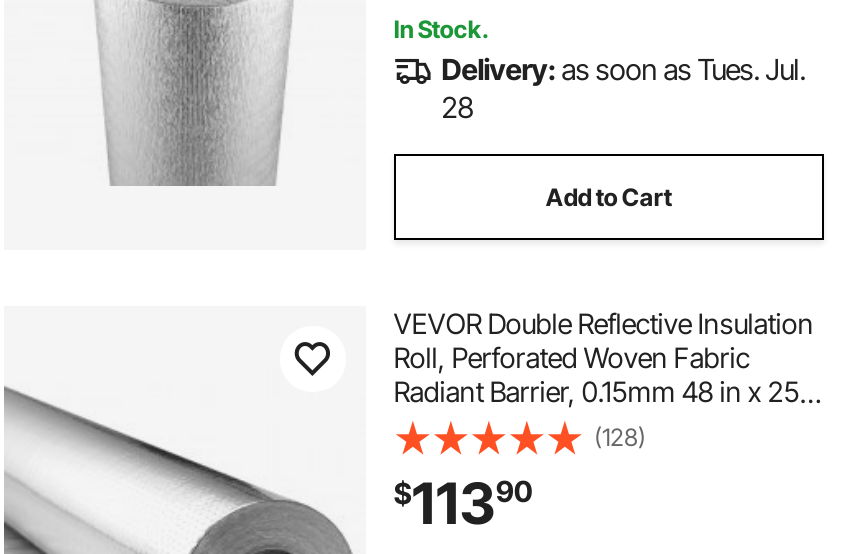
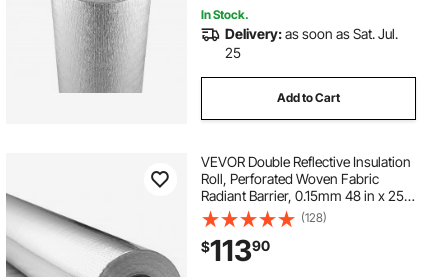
- Delivery: as soon as Tues. Jul.
+ Delivery: as soon as Sat. Jul.

- 28
+ 25
